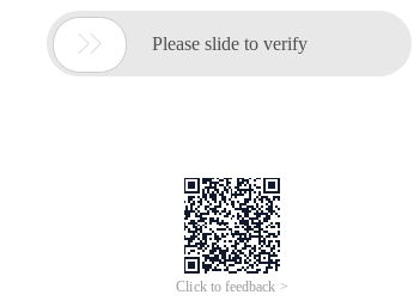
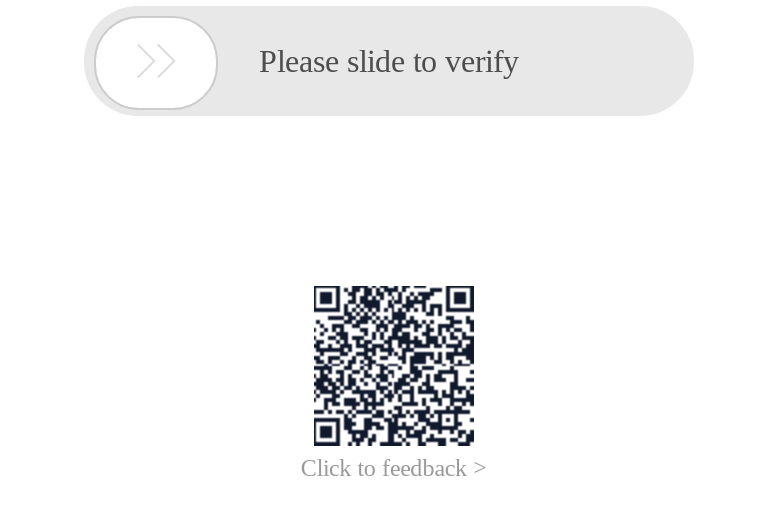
- [image]
+ [image]
